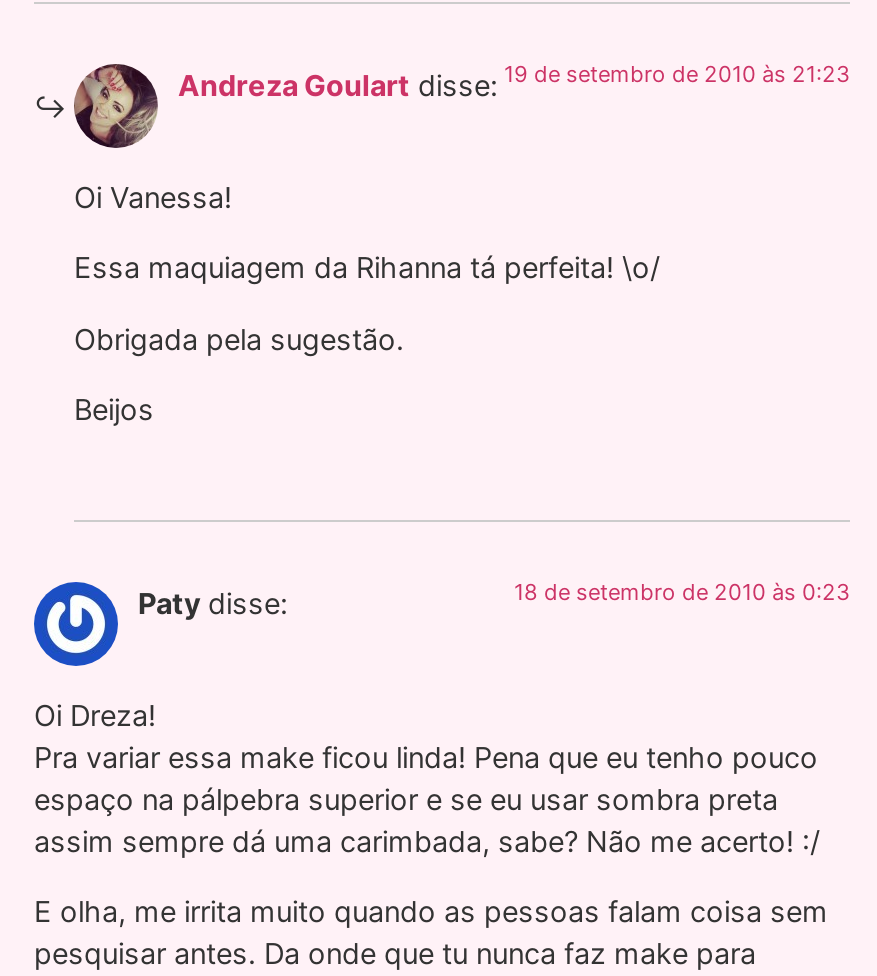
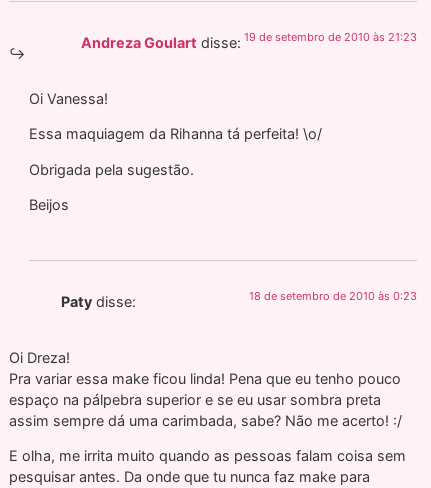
- [image]

- [image]
